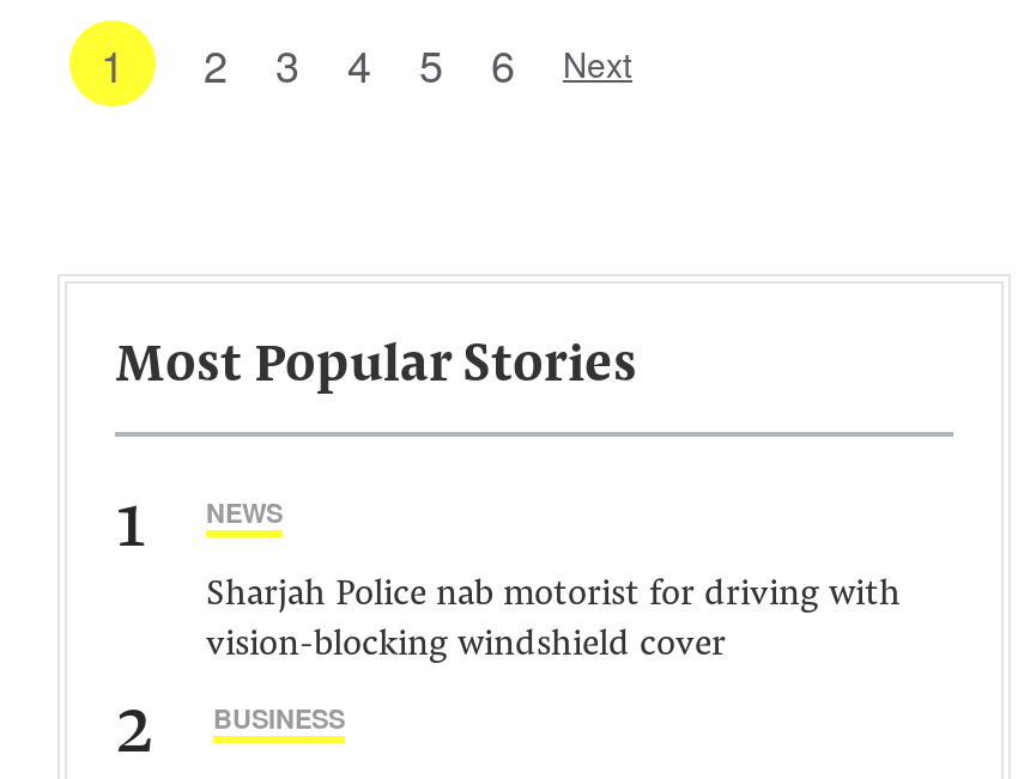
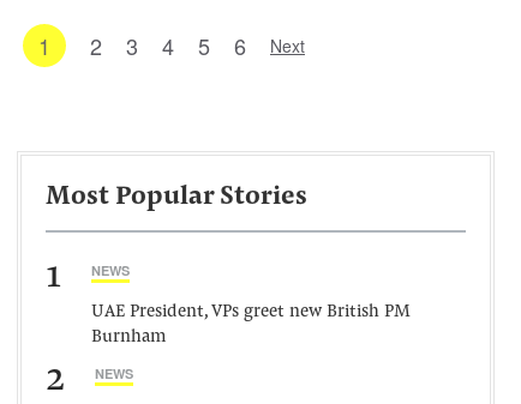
- Sharjah Police nab motorist for driving with
- vision-blocking windshield cover
+ UAE President, VPs greet new British PM
+ Burnham

- BUSINESS
+ NEWS
